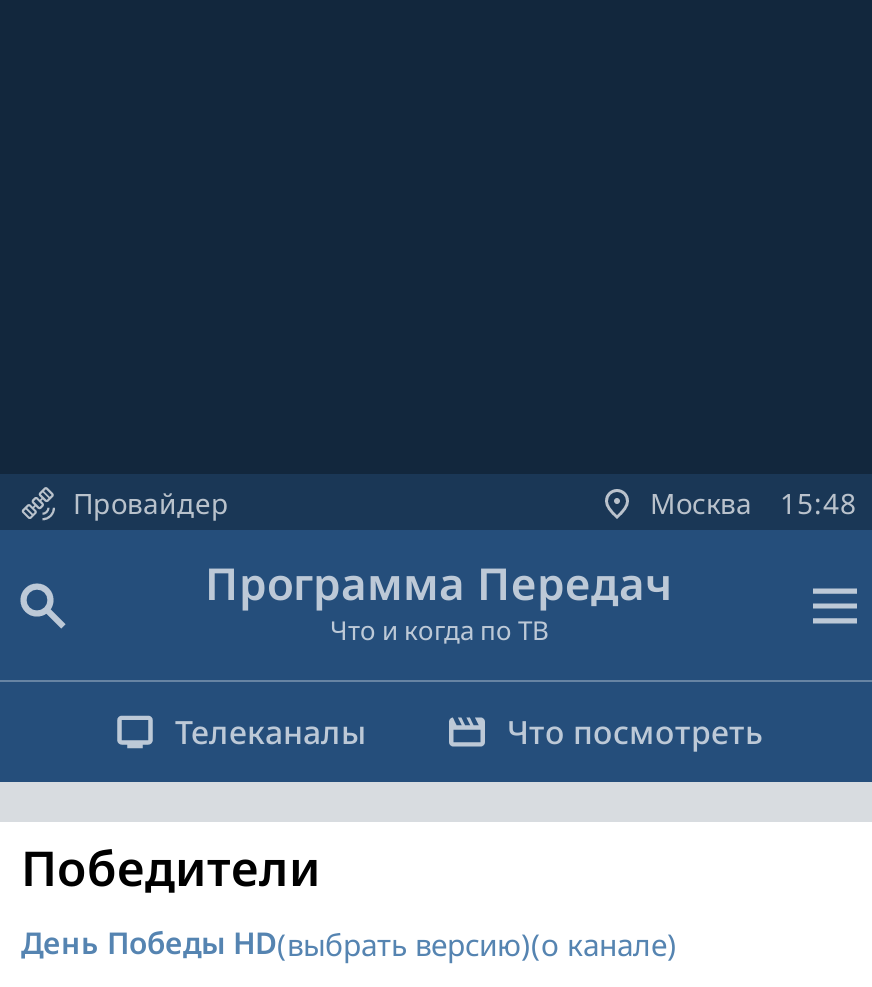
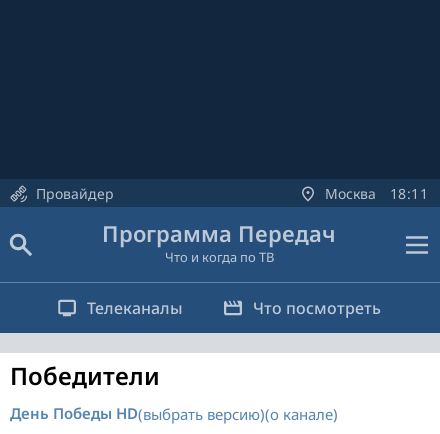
- Москва 15 48
+ Москва 18:11
